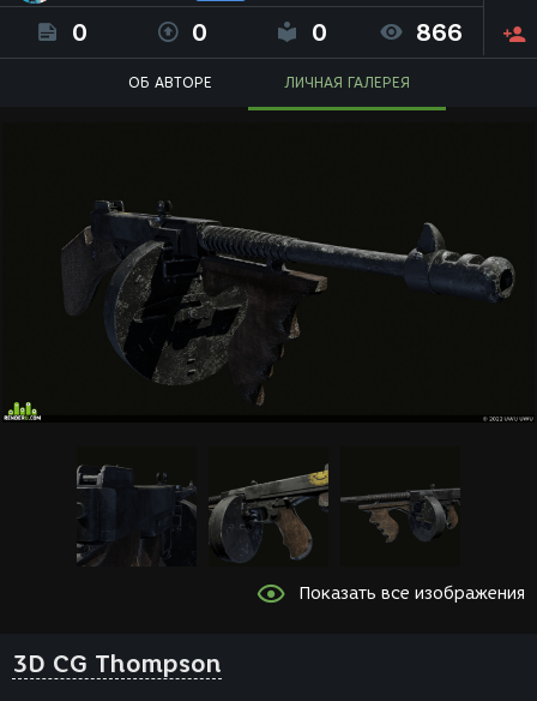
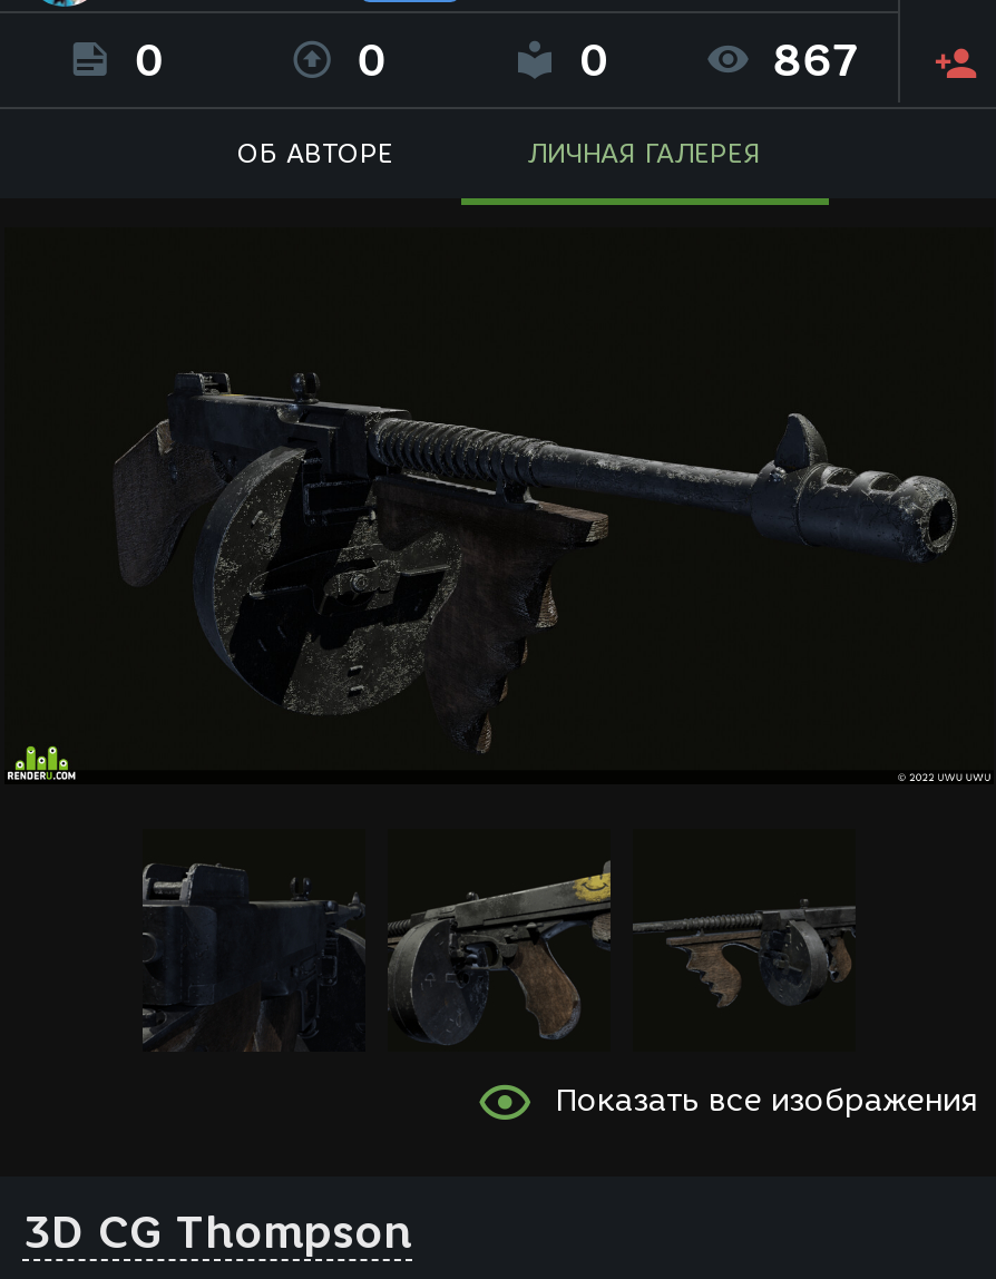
- 866
+ 867
